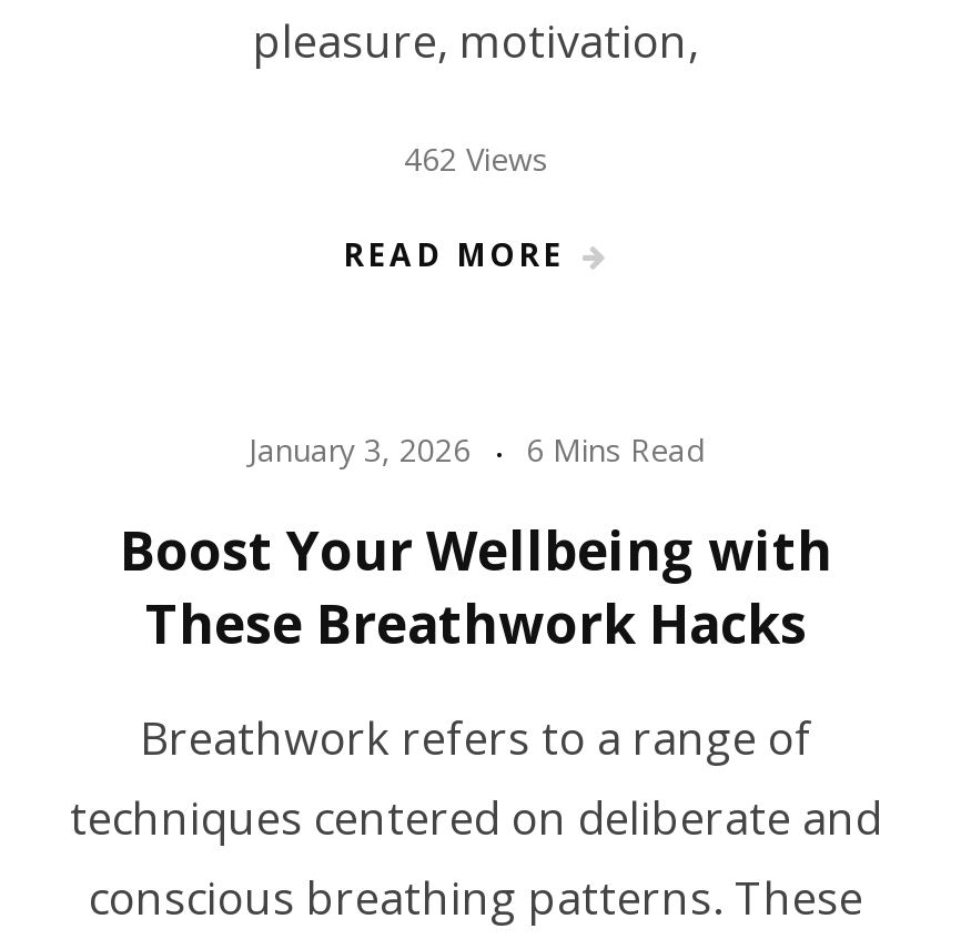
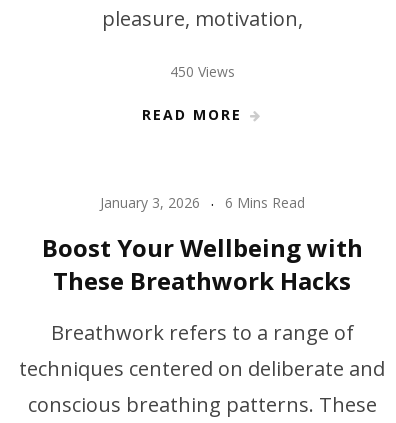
- 462 Views
+ 450 Views
